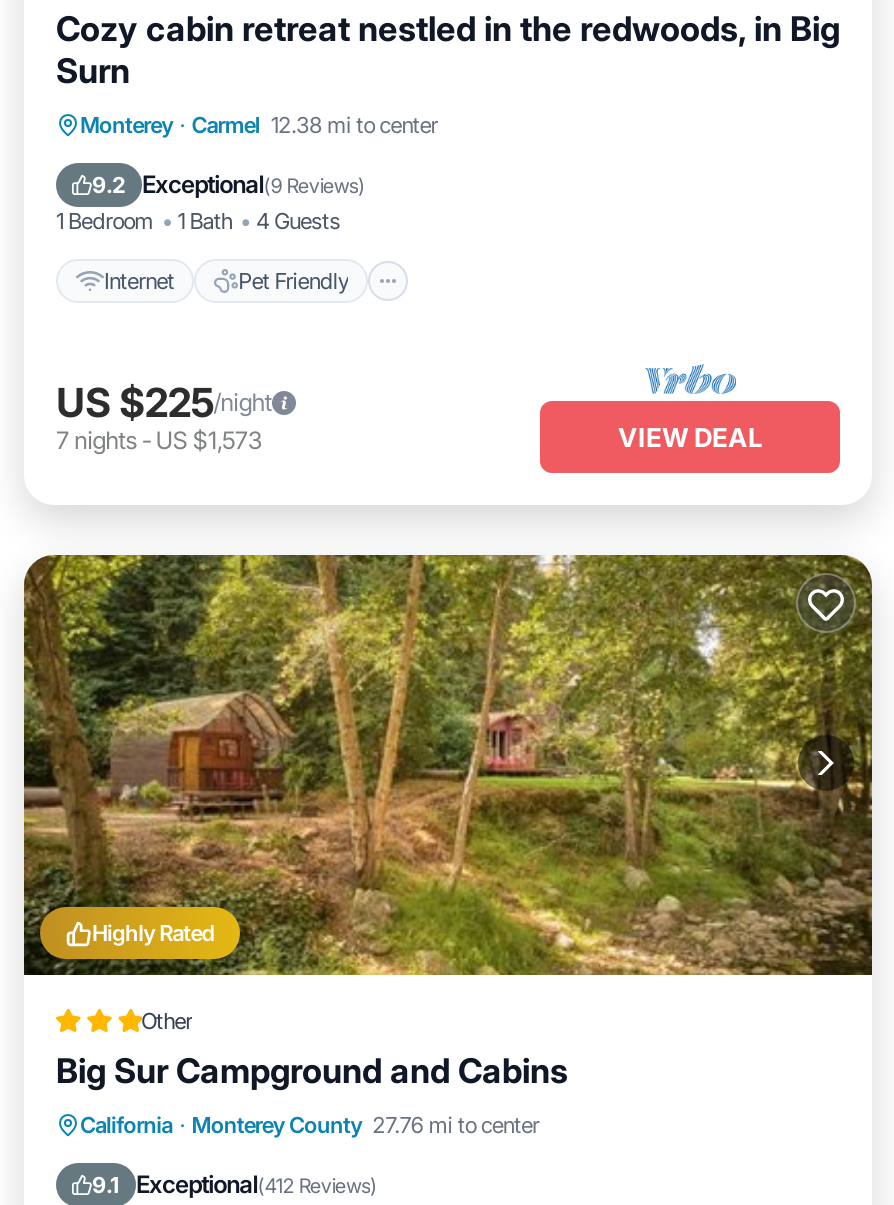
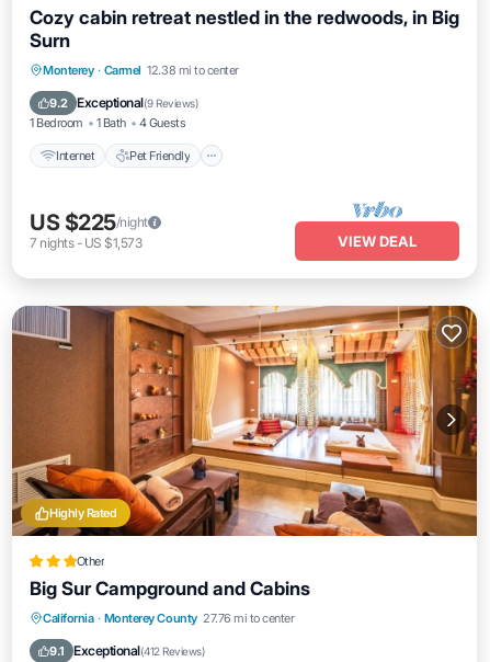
- [image]
+ [image]
